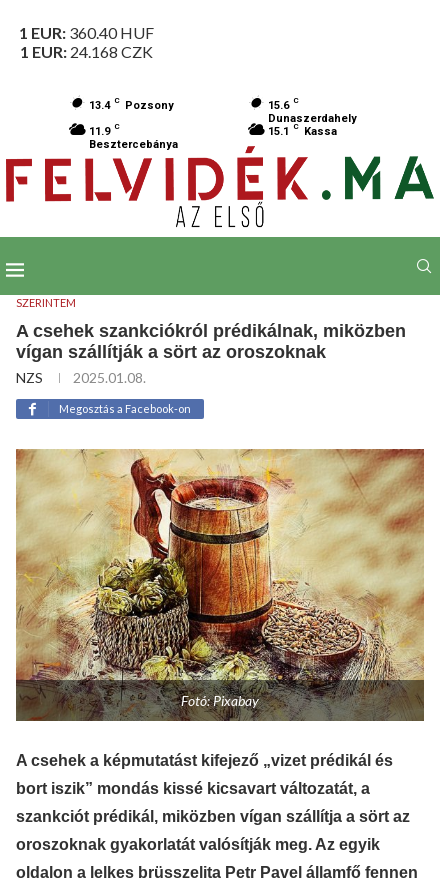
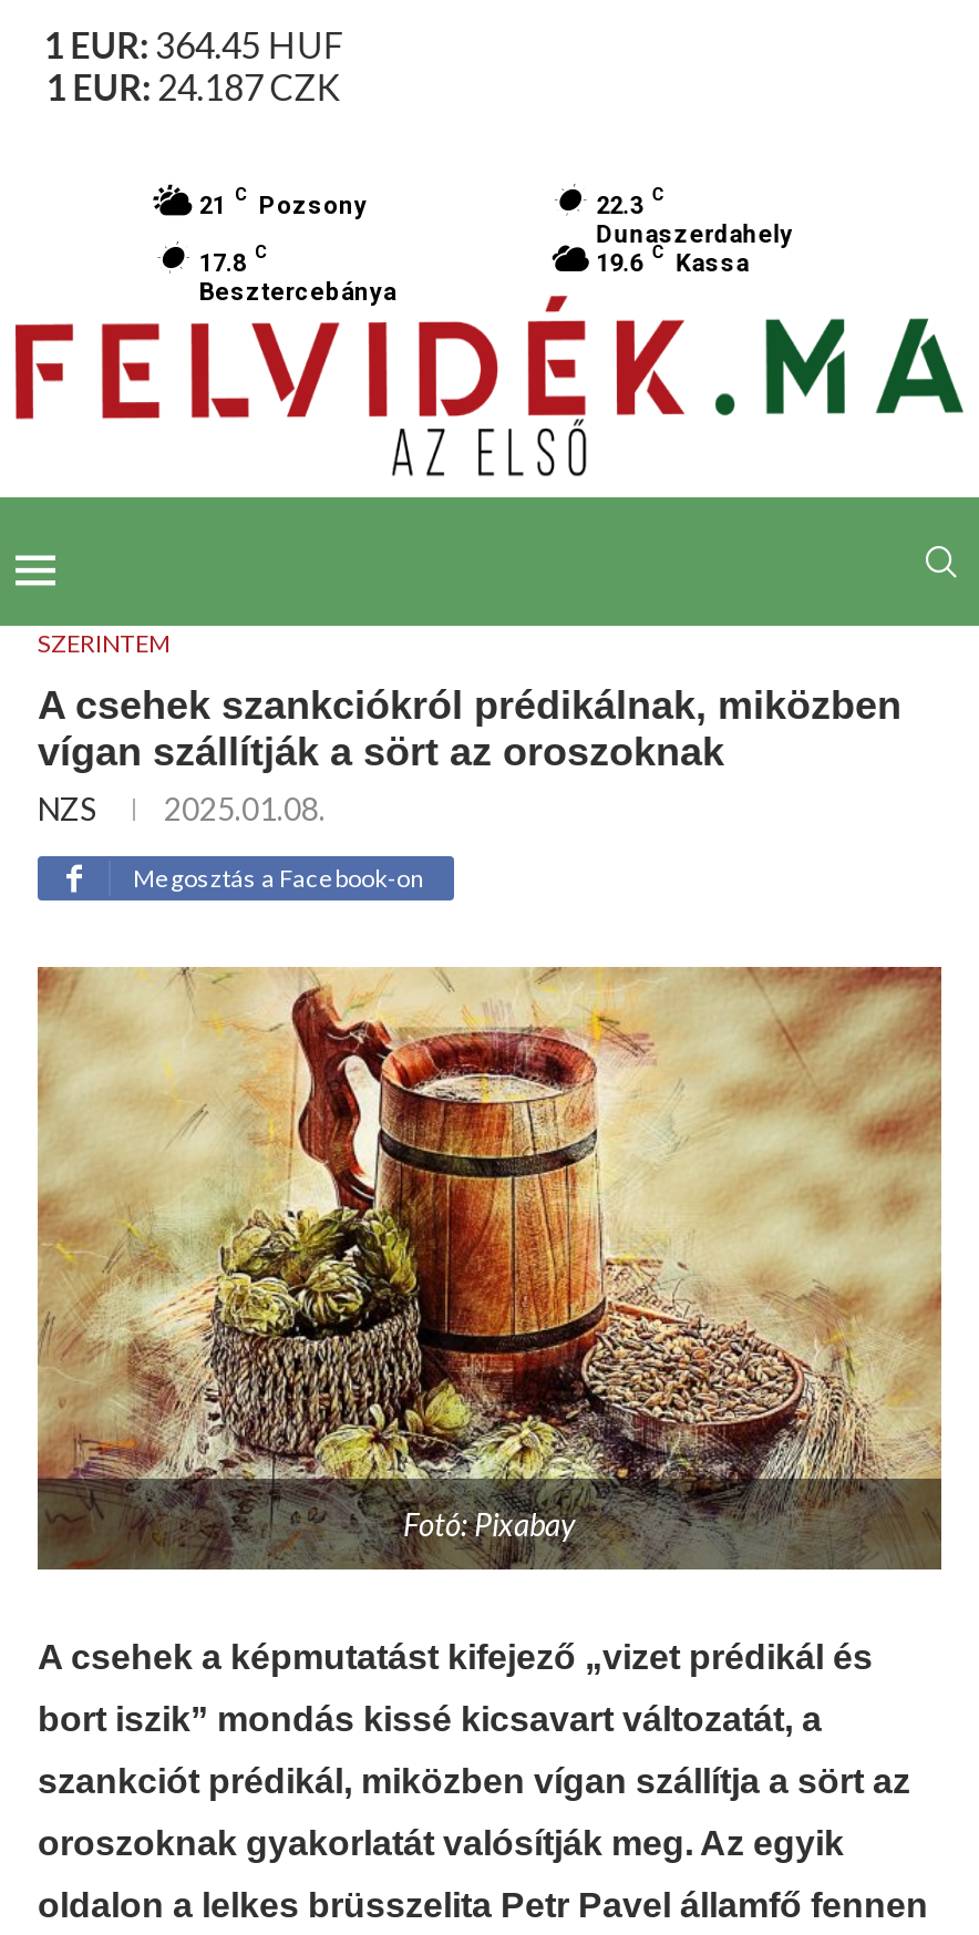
- 1 EUR: 360.40 HUF
+ 1 EUR: 364.45 HUF

- 1 EUR: 24.168 CZK
+ 1 EUR: 24.187 CZK

- 13.4 C Pozsony
+ 21 C Pozsony

- 15.6 C
+ 22.3 C

- 11.9 C
+ 17.8 C

- 15.1 C Kassa
+ 19.6 C Kassa
